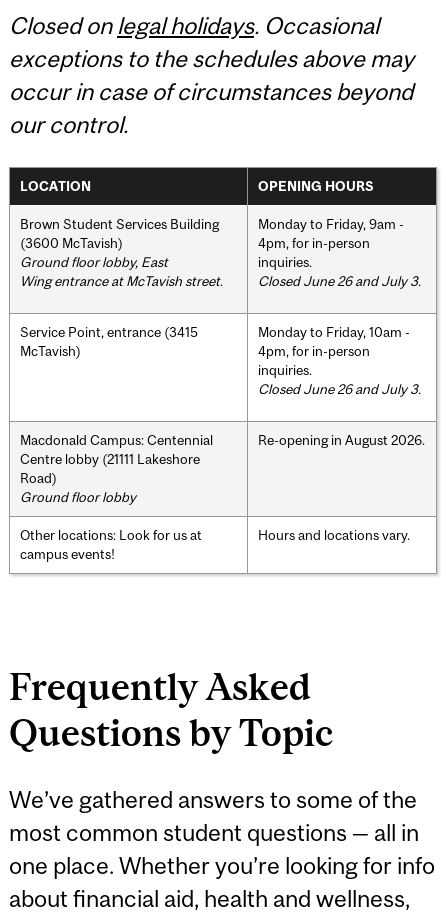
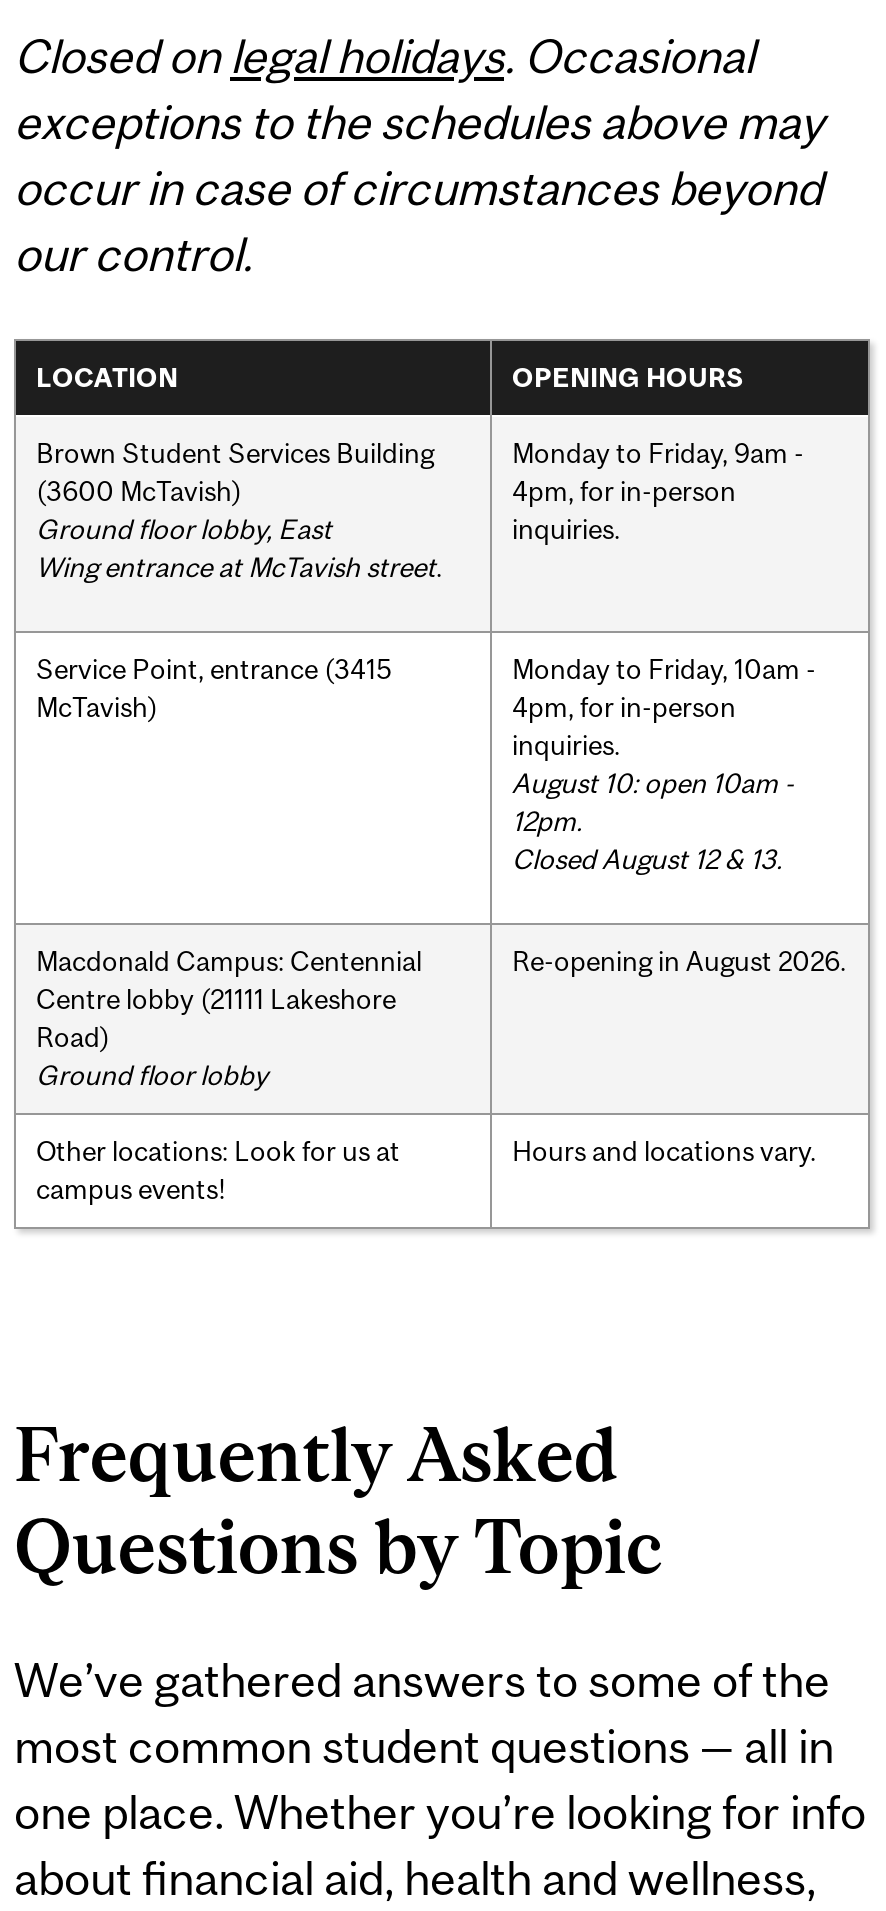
- Closed June 26 and July 3.

- Closed June 26 and July 3.
+ August 10: open 10am -
+ 12pm.
+ Closed August 12 & 13.
